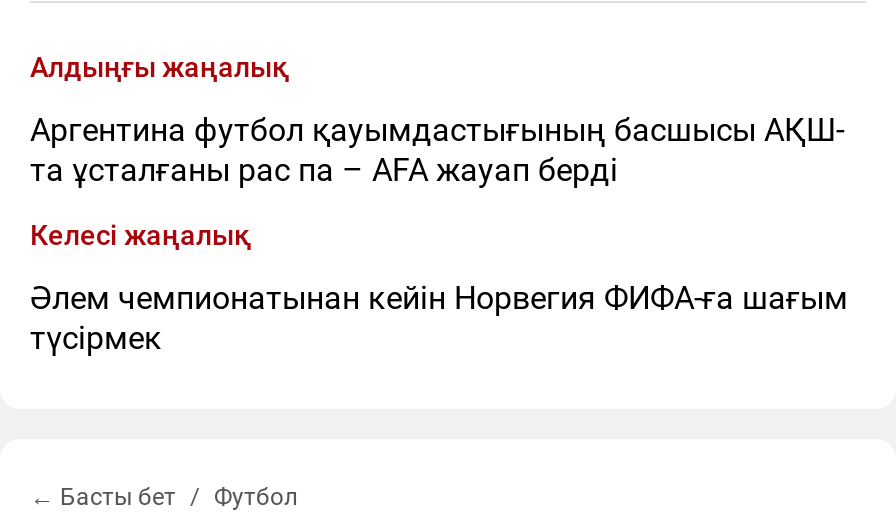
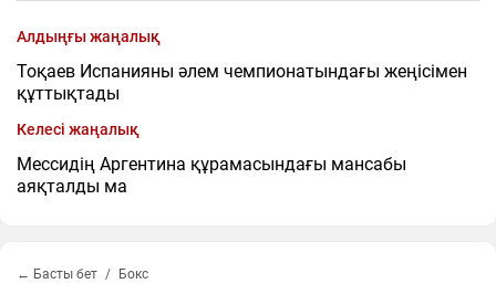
- Аргентина футбол қауымдастығының басшысы АҚШ-
- та ұсталғаны рас па – AFA жауап берді
+ Тоқаев Испанияны әлем чемпионатындағы жеңісімен
+ құттықтады

- Әлем чемпионатынан кейін Норвегия ФИФА-ға шағым
- түсірмек
+ Мессидің Аргентина құрамасындағы мансабы
+ аяқталды ма

- Футбол
+ Бокс
